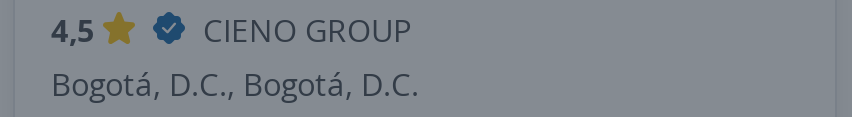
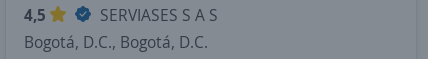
- CIENO GROUP
+ SERVIASES S A S
